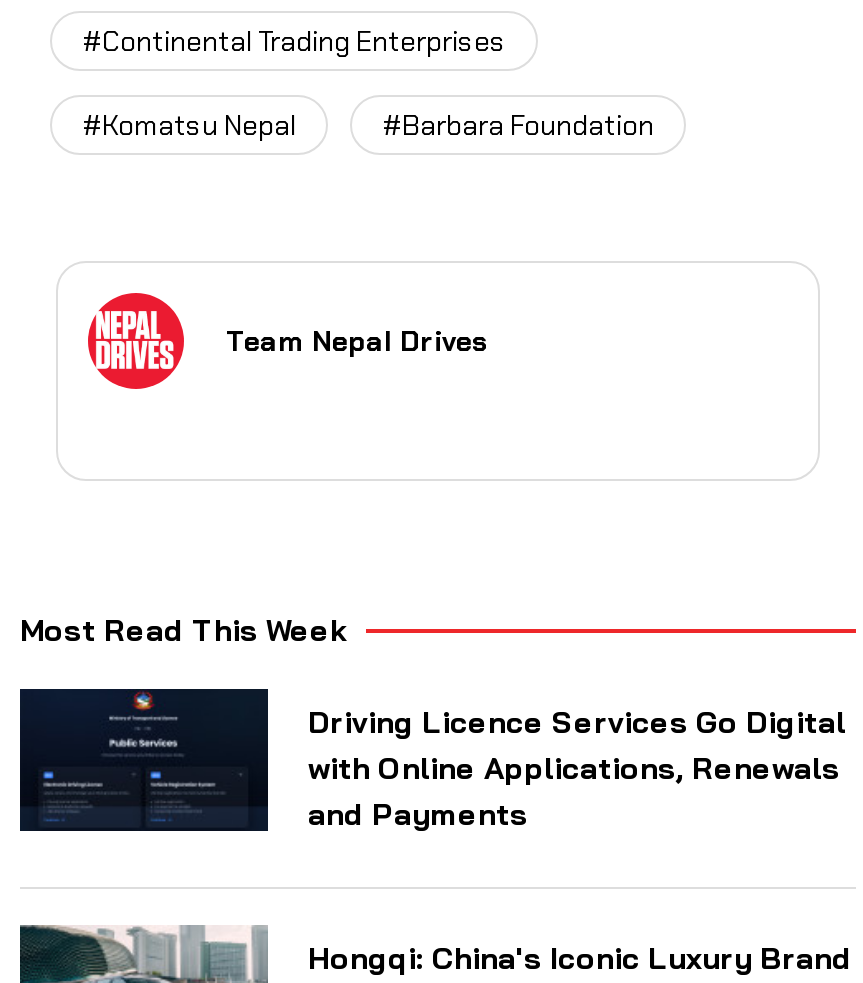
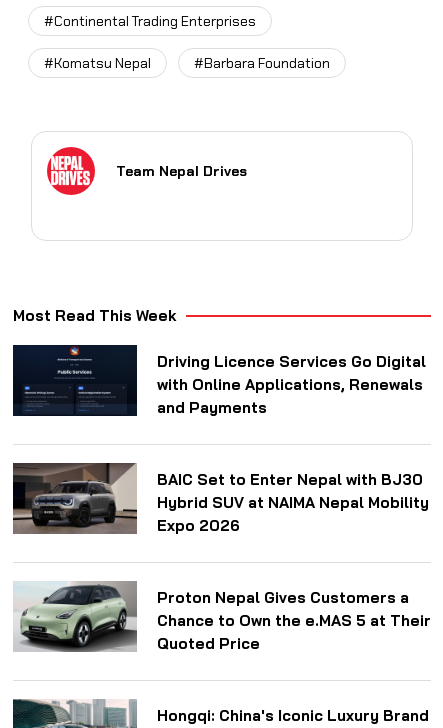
+ [image]
+ BAIC Set to Enter Nepal with BJ30
+ Hybrid SUV at NAIMA Nepal Mobility
+ Expo 2026

+ [image]
+ Proton Nepal Gives Customers a
+ Chance to Own the e.MAS 5 at Their
+ Quoted Price
